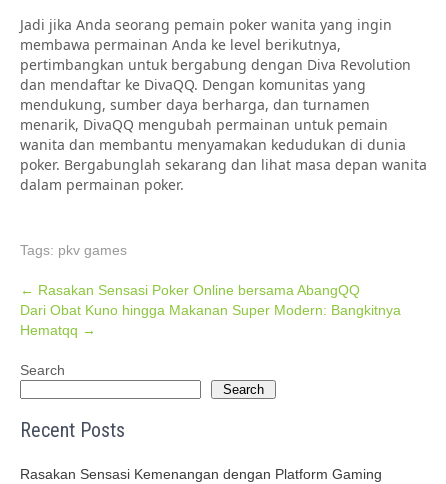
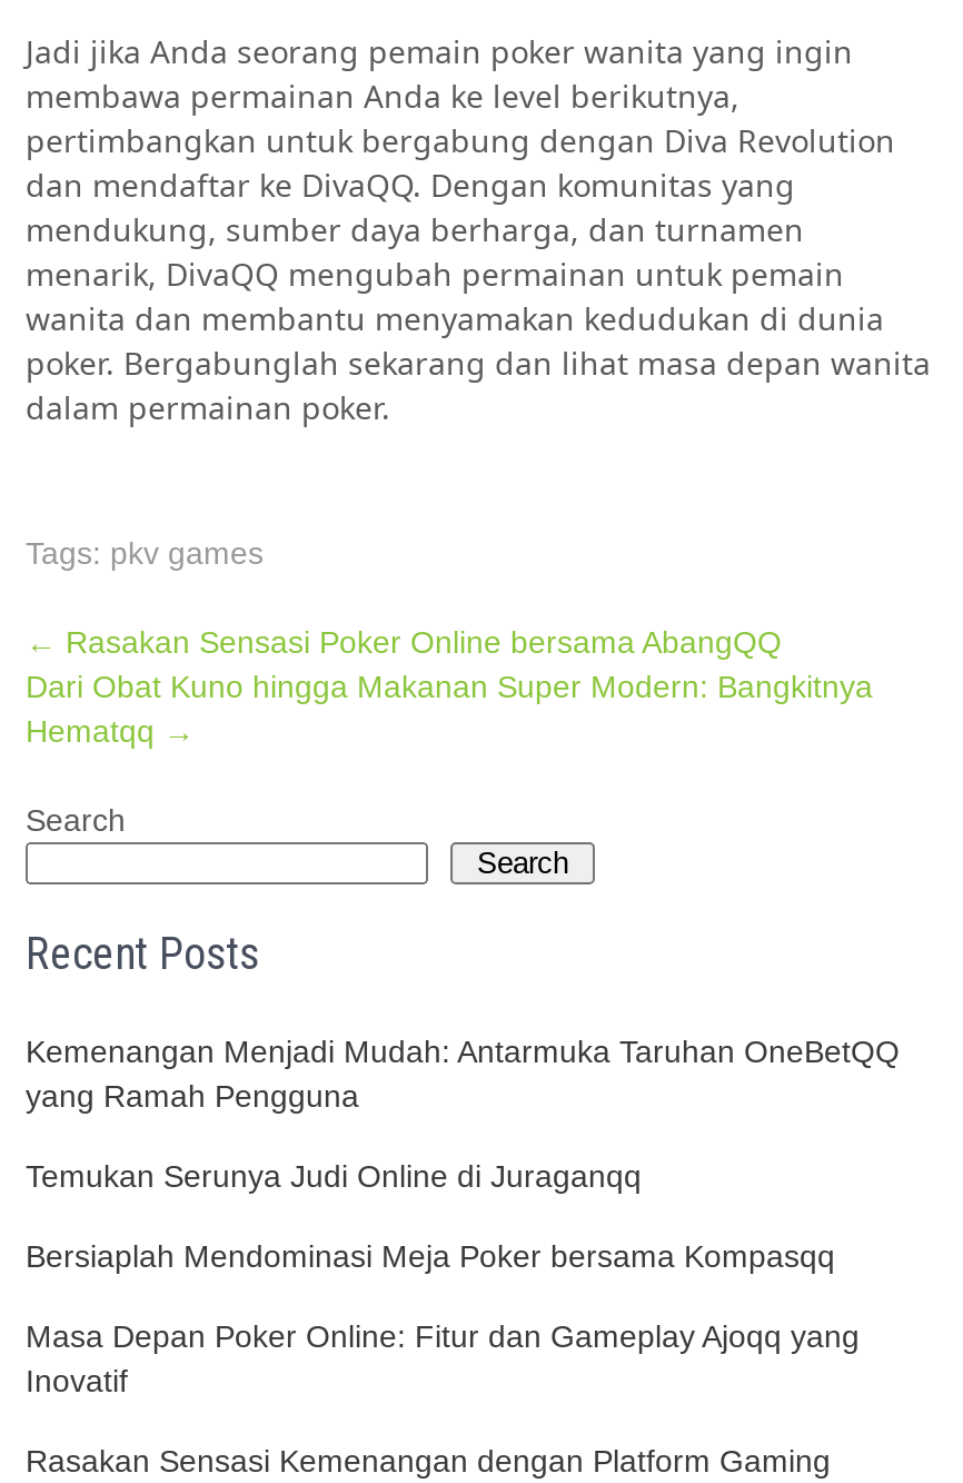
+ Kemenangan Menjadi Mudah: Antarmuka Taruhan OneBetQQ
+ yang Ramah Pengguna
+ Temukan Serunya Judi Online di Juraganqq
+ Bersiaplah Mendominasi Meja Poker bersama Kompasqq
+ Masa Depan Poker Online: Fitur dan Gameplay Ajoqq yang
+ Inovatif
